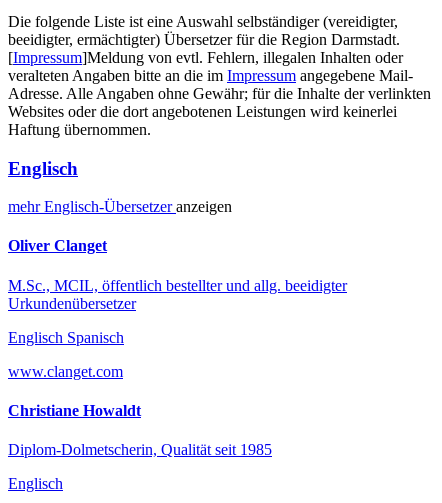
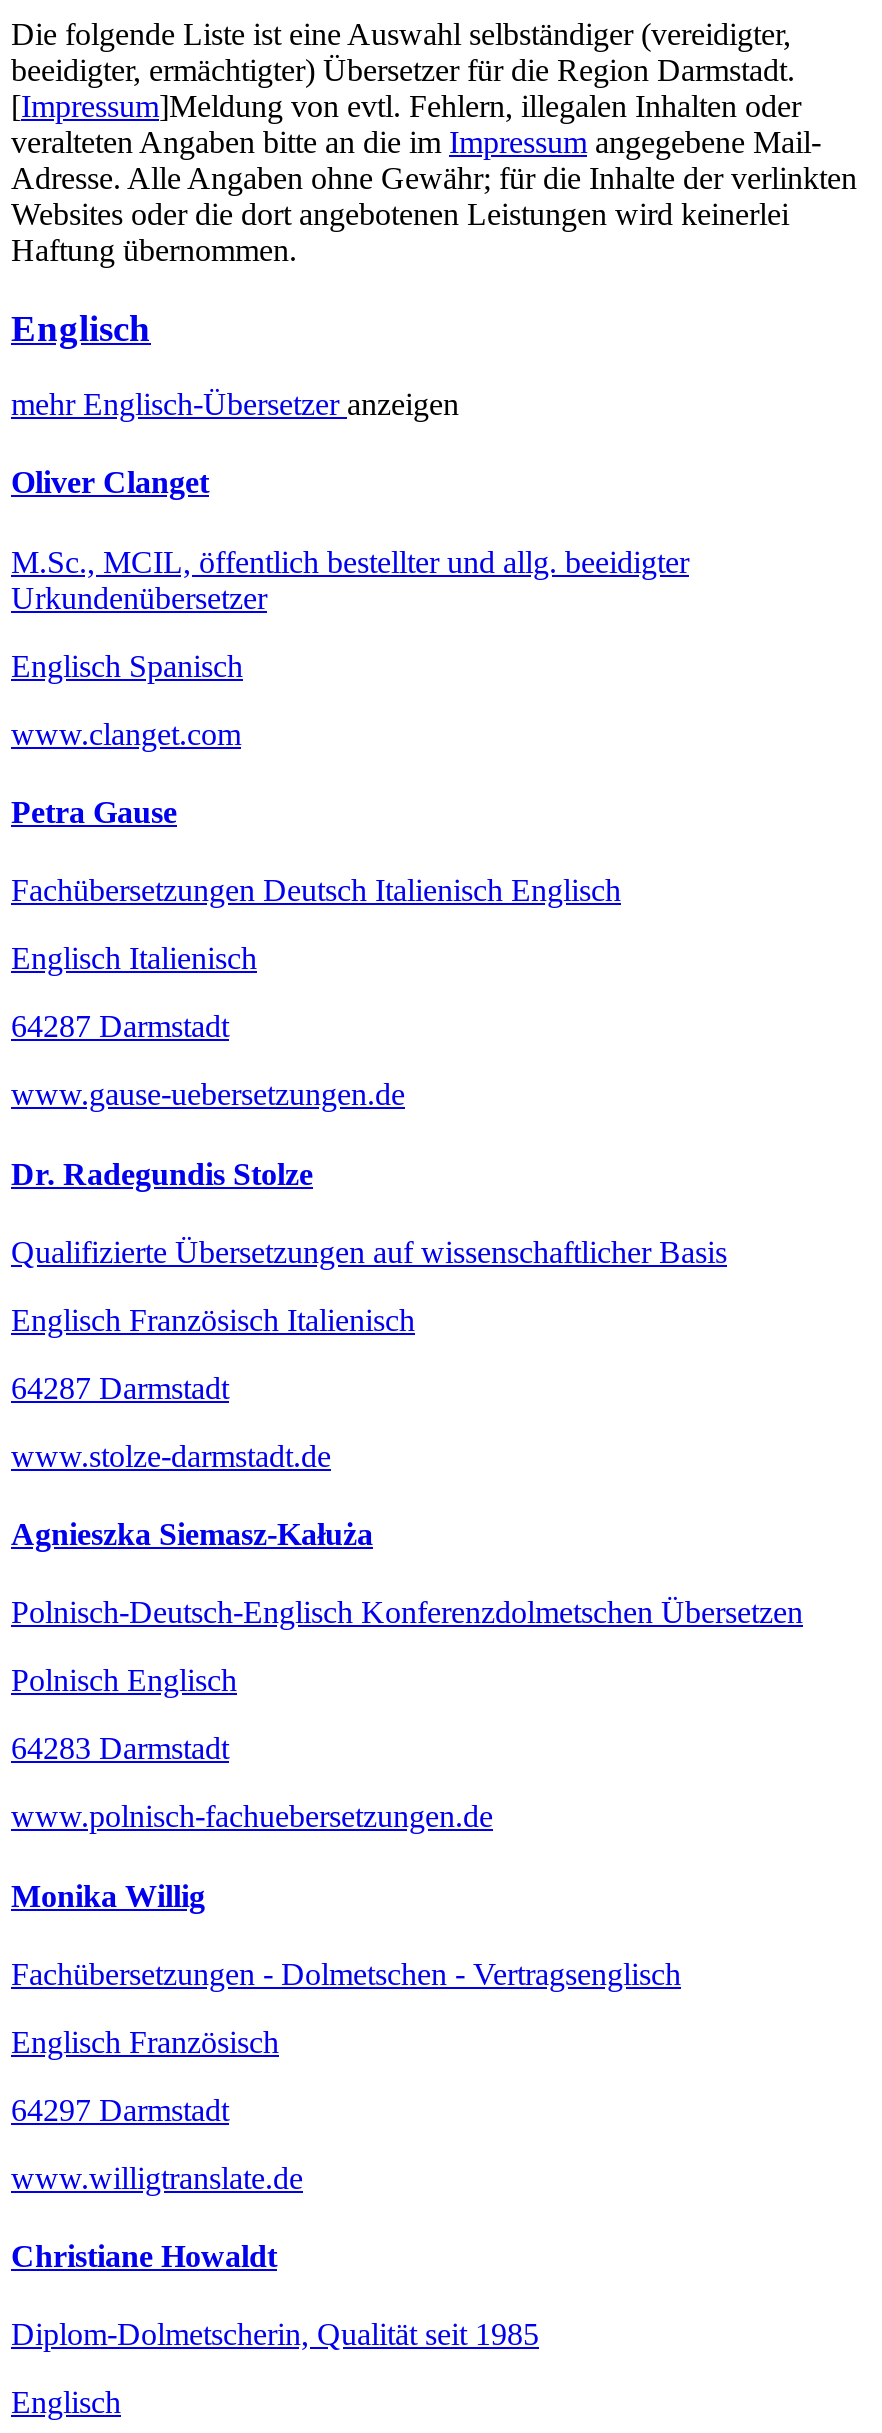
+ Petra Gause
+ Fachübersetzungen Deutsch Italienisch Englisch
+ Englisch Italienisch
+ 64287 Darmstadt
+ www.gause-uebersetzungen.de
+ Dr. Radegundis Stolze
+ Qualifizierte Übersetzungen auf wissenschaftlicher Basis
+ Englisch Französisch Italienisch
+ 64287 Darmstadt
+ www.stolze-darmstadt.de
+ Agnieszka Siemasz-Kałuża
+ Polnisch-Deutsch-Englisch Konferenzdolmetschen Übersetzen
+ Polnisch Englisch
+ 64283 Darmstadt
+ www.polnisch-fachuebersetzungen.de
+ Monika Willig
+ Fachübersetzungen - Dolmetschen - Vertragsenglisch
+ Englisch Französisch
+ 64297 Darmstadt
+ www.willigtranslate.de
